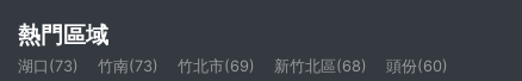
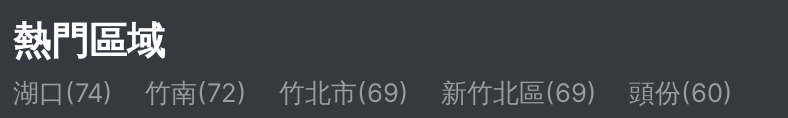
- 湖口(73)
+ 湖口(74)

- 竹南(73)
+ 竹南(72)

- 新竹北區(68)
+ 新竹北區(69)
